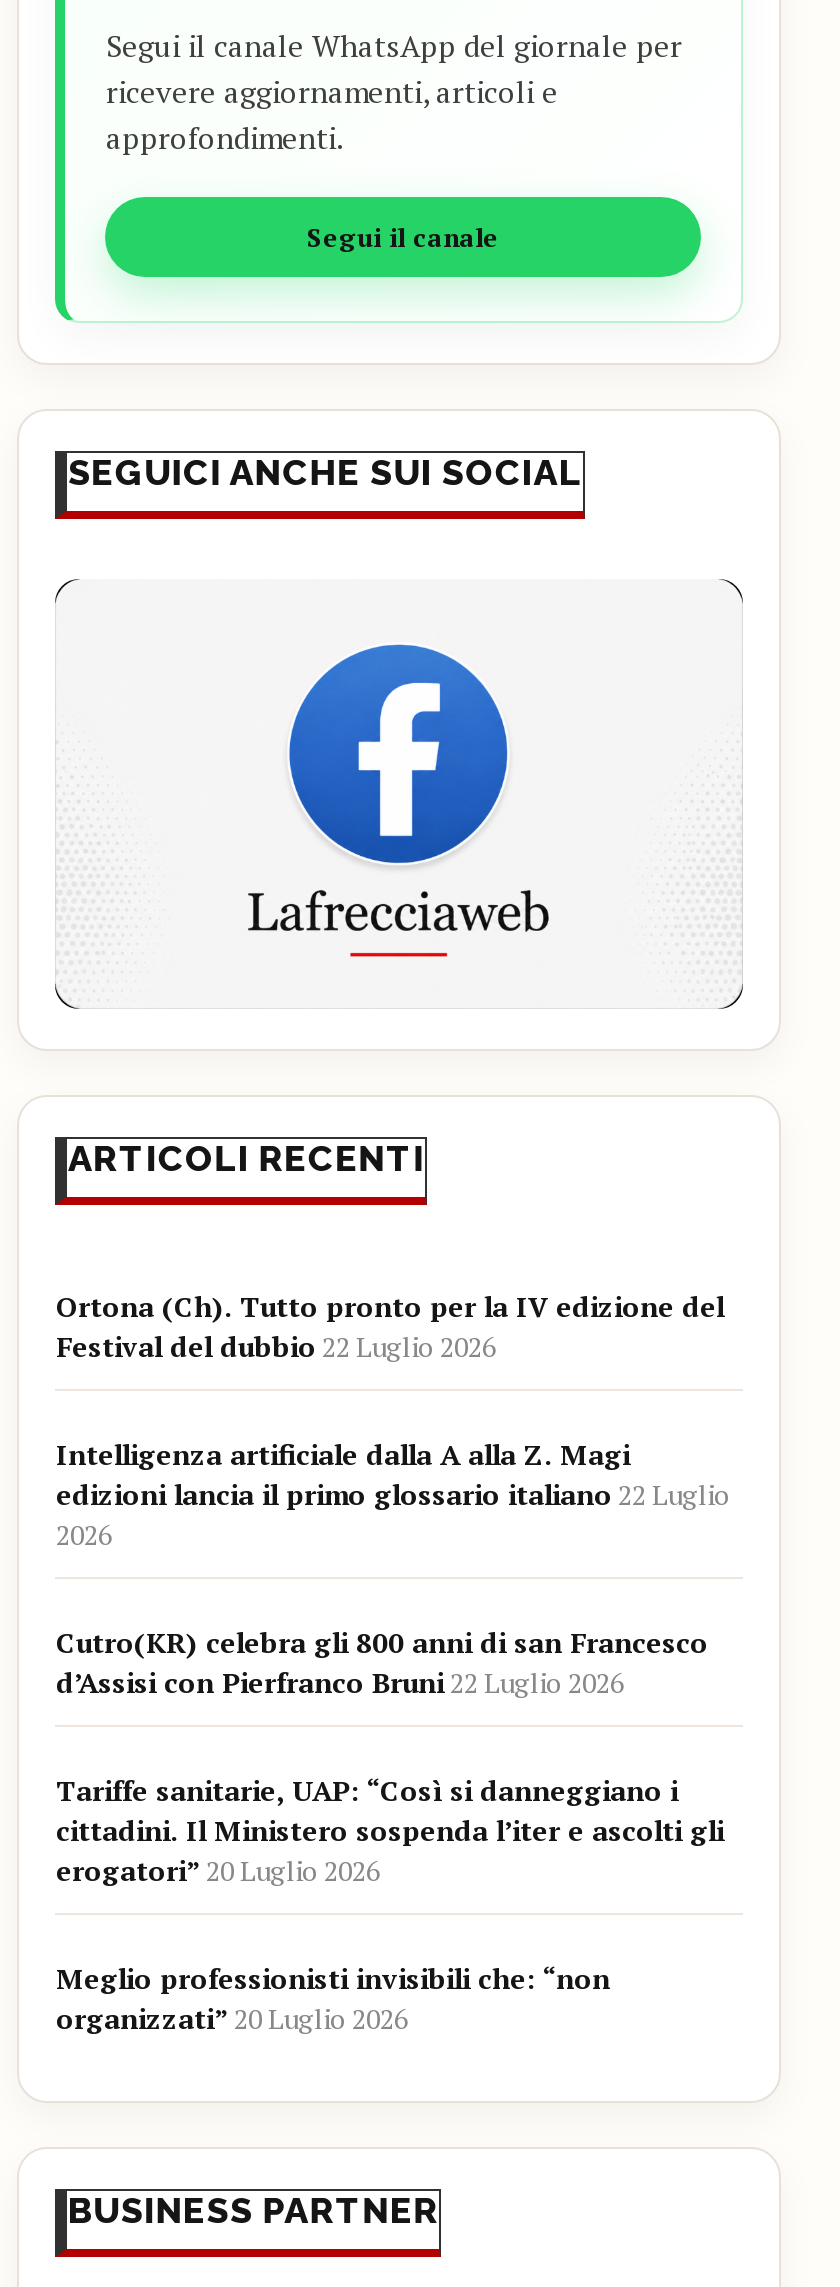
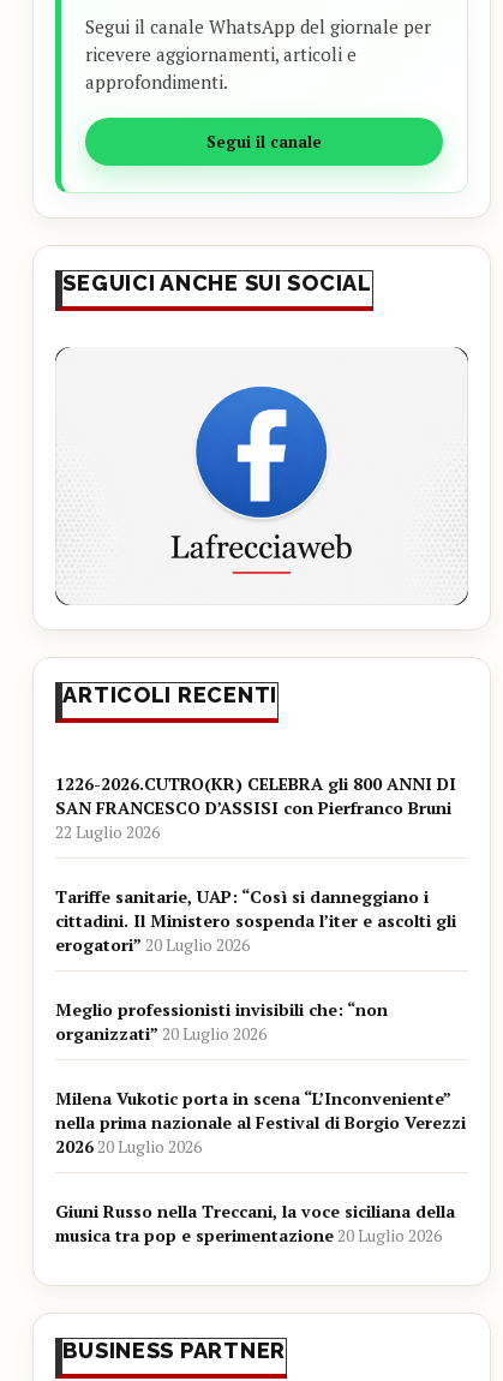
- Ortona (Ch). Tutto pronto per la IV edizione del
- Festival del dubbio 22 Luglio 2026
- Intelligenza artificiale dalla A alla Z. Magi
- edizioni lancia il primo glossario italiano 22 Luglio
- 2026
- Cutro(KR) celebra gli 800 anni di san Francesco
- d’Assisi con Pierfranco Bruni 22 Luglio 2026
+ 1226-2026.CUTRO(KR) CELEBRA gli 800 ANNI DI
+ SAN FRANCESCO D’ASSISI con Pierfranco Bruni
+ 22 Luglio 2026

moved up: Tariffe sanitarie, UAP: “Così si danneggiano i | cittadini. Il Ministero sospenda l’iter e ascolti gli | erogatori” 20 Luglio 2026 | Meglio professionisti invisibili che: “non | organizzati” 20 Luglio 2026

+ Milena Vukotic porta in scena “L’Inconveniente”
+ nella prima nazionale al Festival di Borgio Verezzi
+ 2026 20 Luglio 2026
+ Giuni Russo nella Treccani, la voce siciliana della
+ musica tra pop e sperimentazione 20 Luglio 2026
